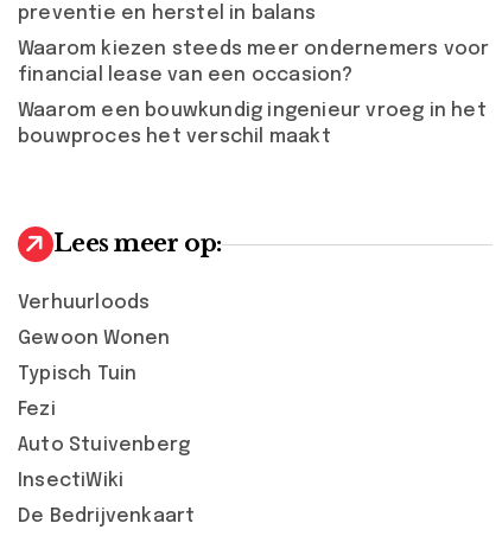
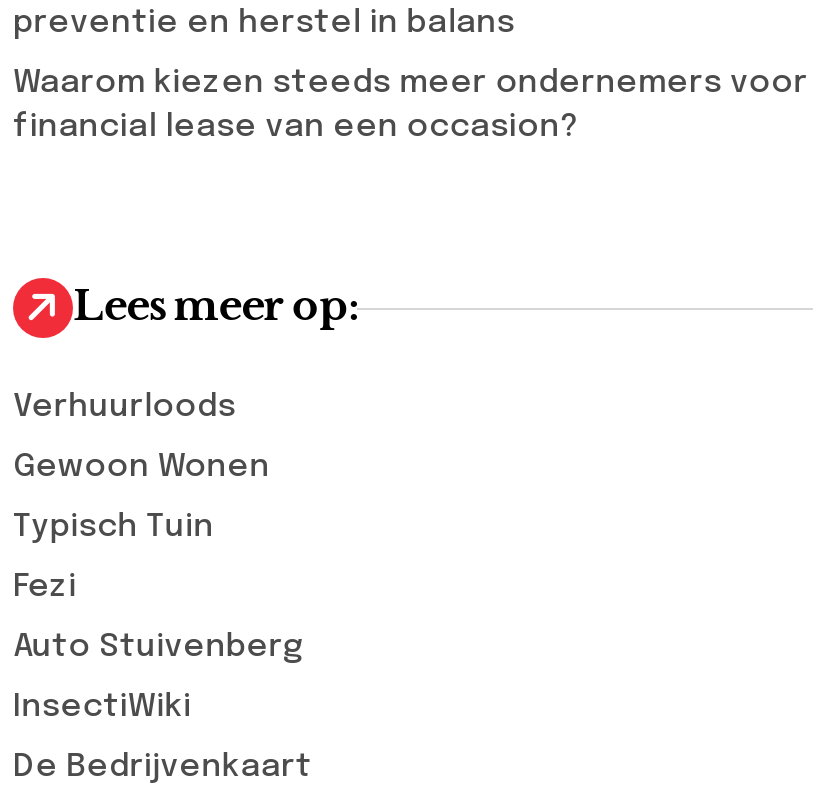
- Waarom een bouwkundig ingenieur vroeg in het
- bouwproces het verschil maakt
